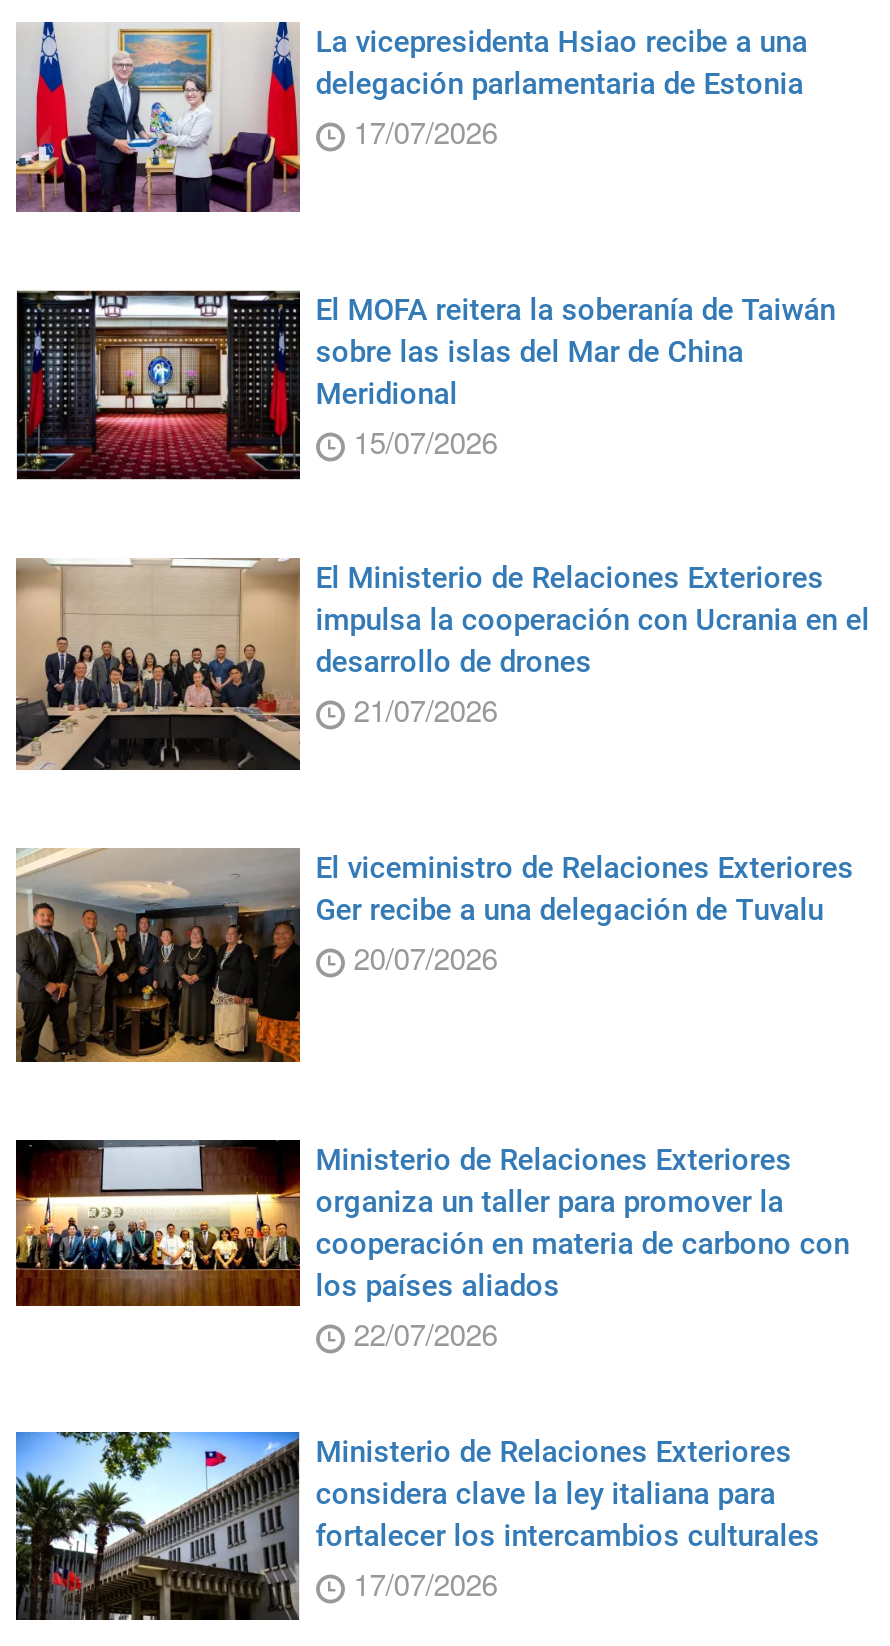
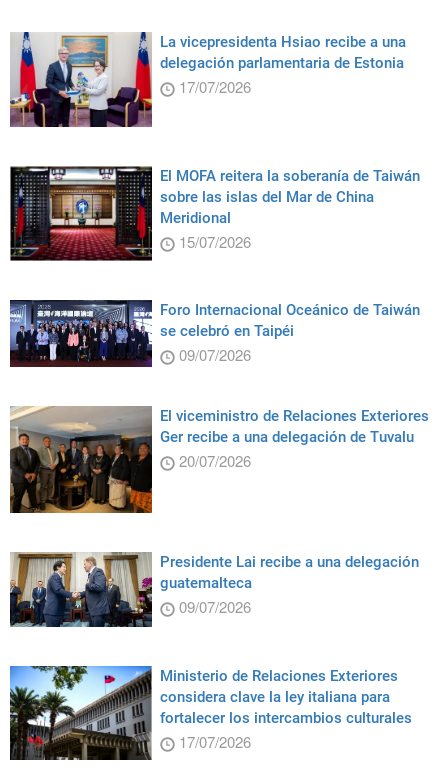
- [image]
- El Ministerio de Relaciones Exteriores
- impulsa la cooperación con Ucrania en el
- desarrollo de drones
- 21/07/2026
+ [image]
+ Foro Internacional Oceánico de Taiwán
+ se celebró en Taipéi
+ 09/07/2026

- [image]
- Ministerio de Relaciones Exteriores
- organiza un taller para promover la
- cooperación en materia de carbono con
- los países aliados
- 22/07/2026
+ [image]
+ Presidente Lai recibe a una delegación
+ guatemalteca
+ 09/07/2026
